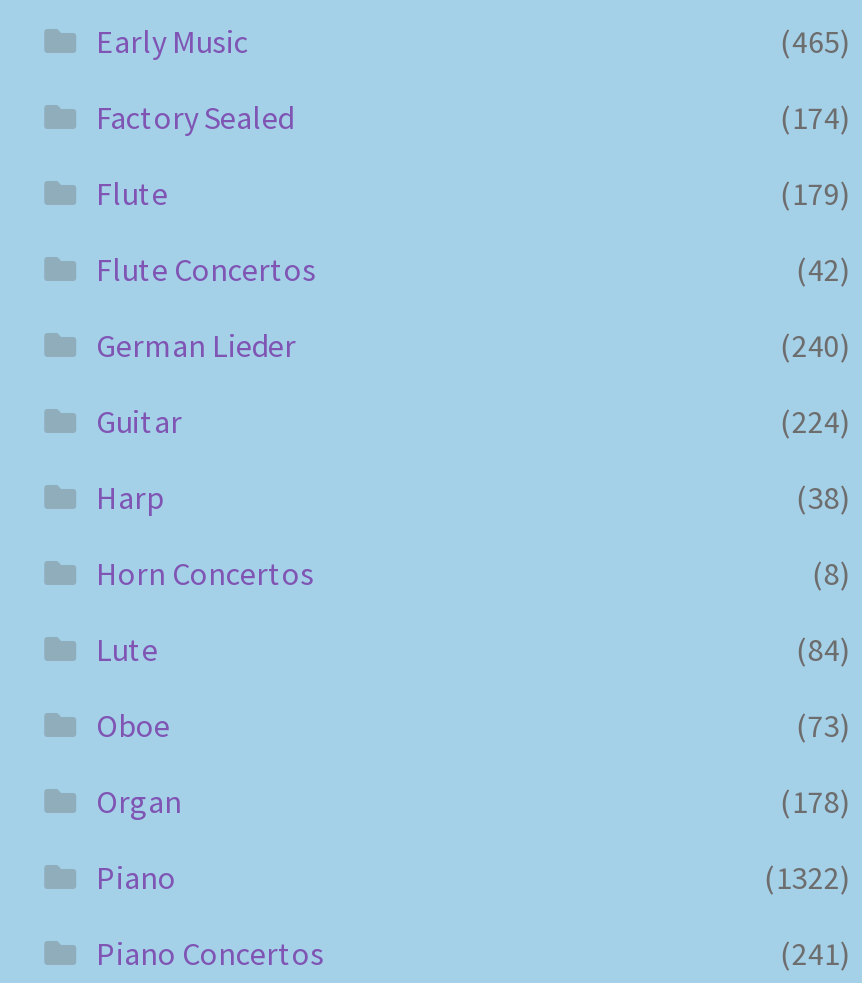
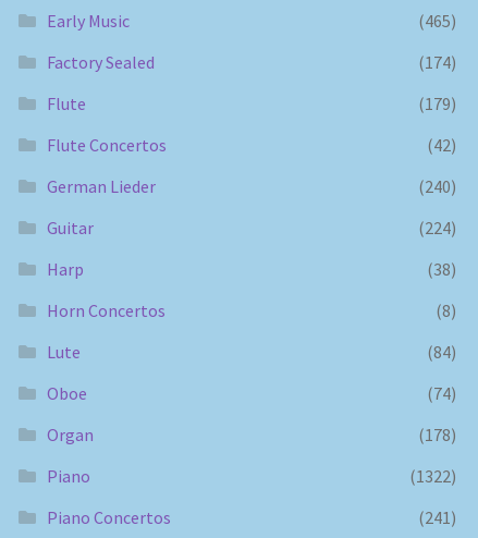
- (73)
+ (74)
